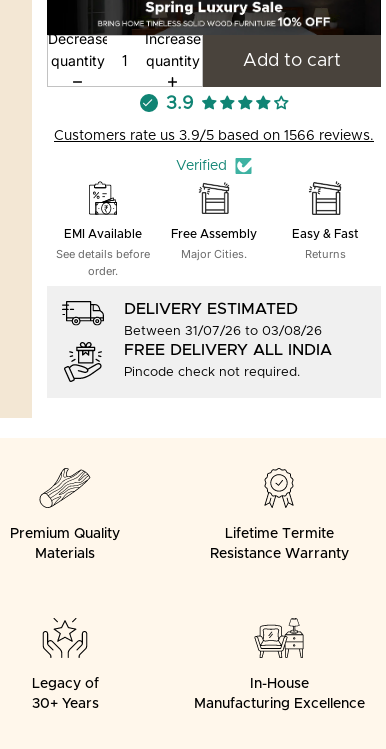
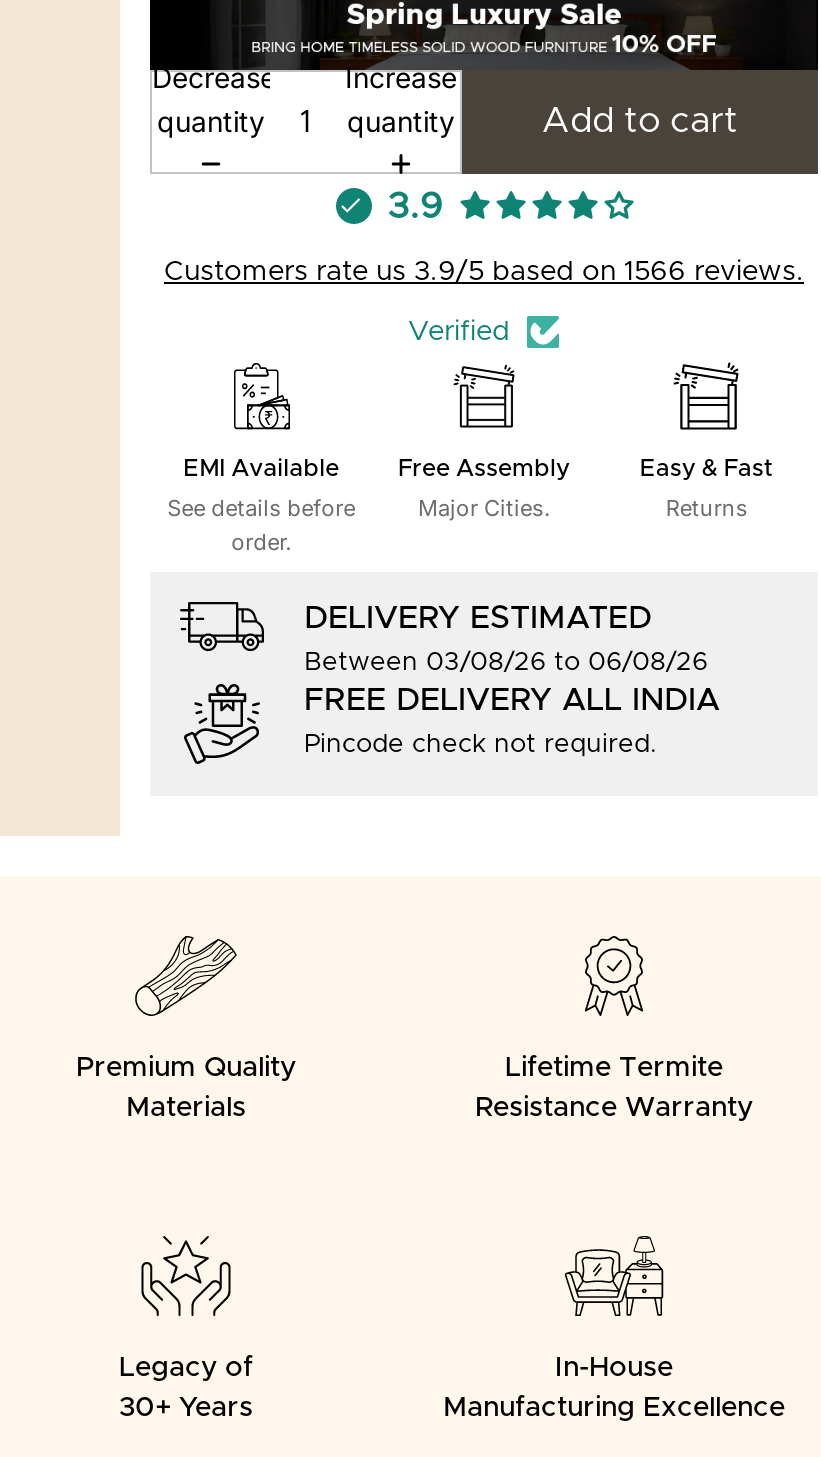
- Between 31/07/26 to 03/08/26
+ Between 03/08/26 to 06/08/26
